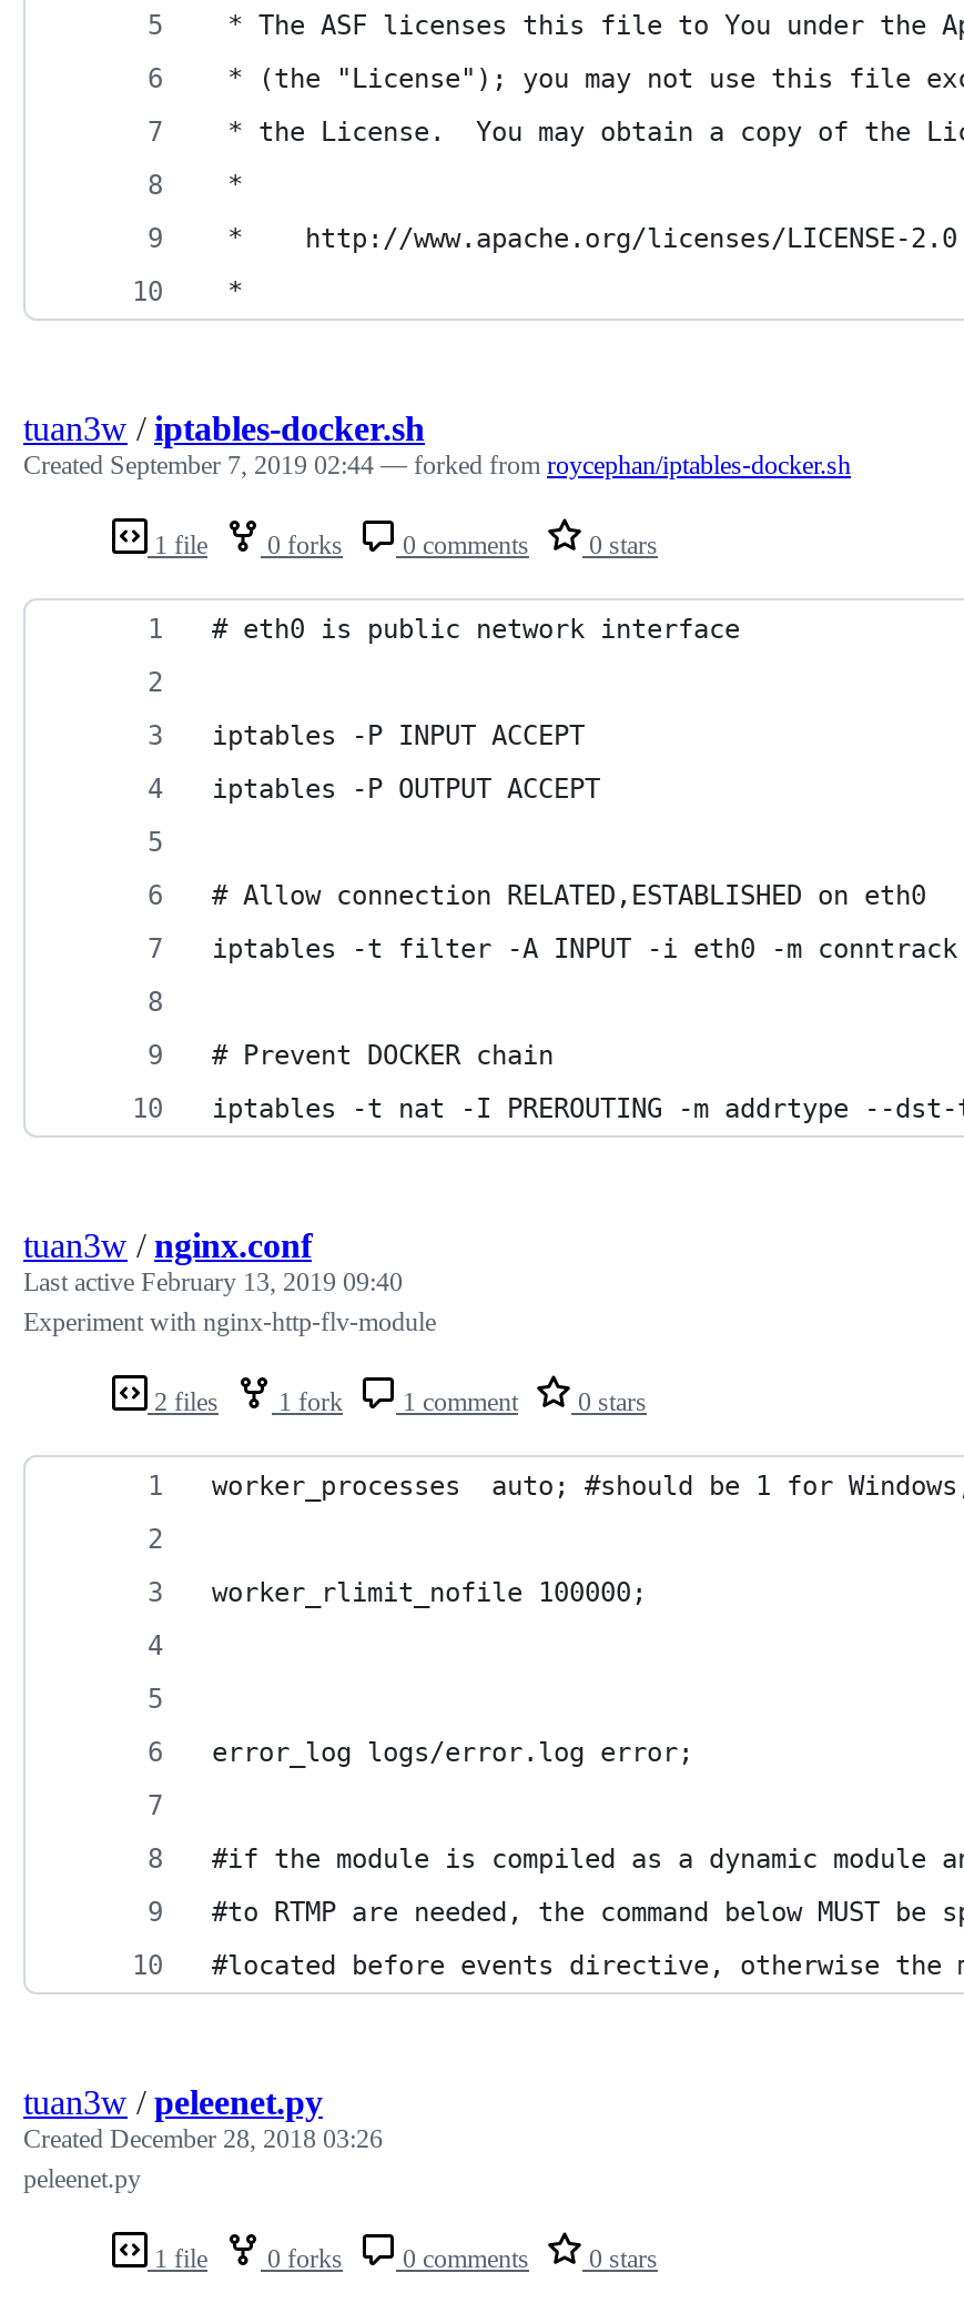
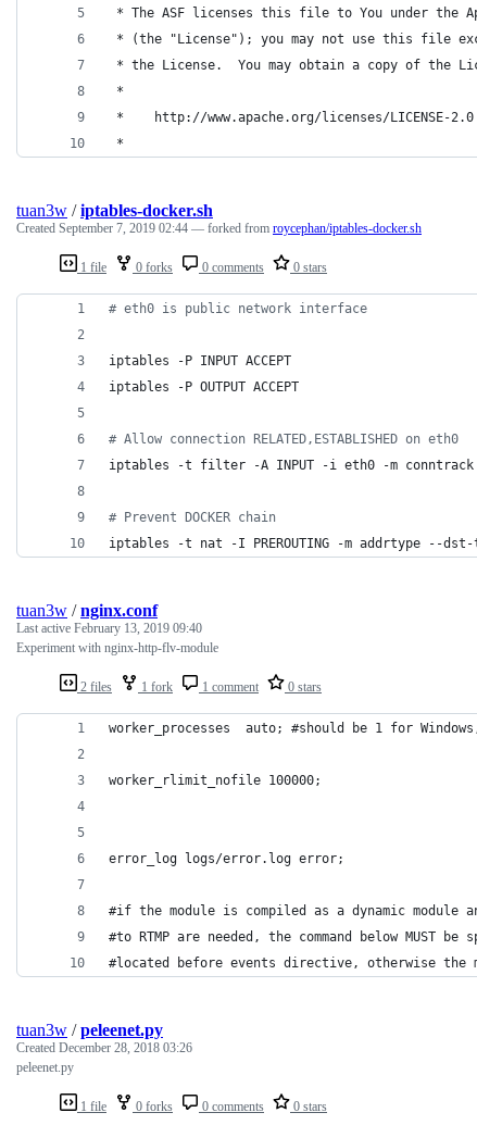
- # eth0 is public network interface
+ #eth0 is public network interface

- # Allow connection RELATED,ESTABLISHED on eth0
+ #Allow connection RELATED,ESTABLISHED on eth0

- # Prevent DOCKER chain
+ #Prevent DOCKER chain
